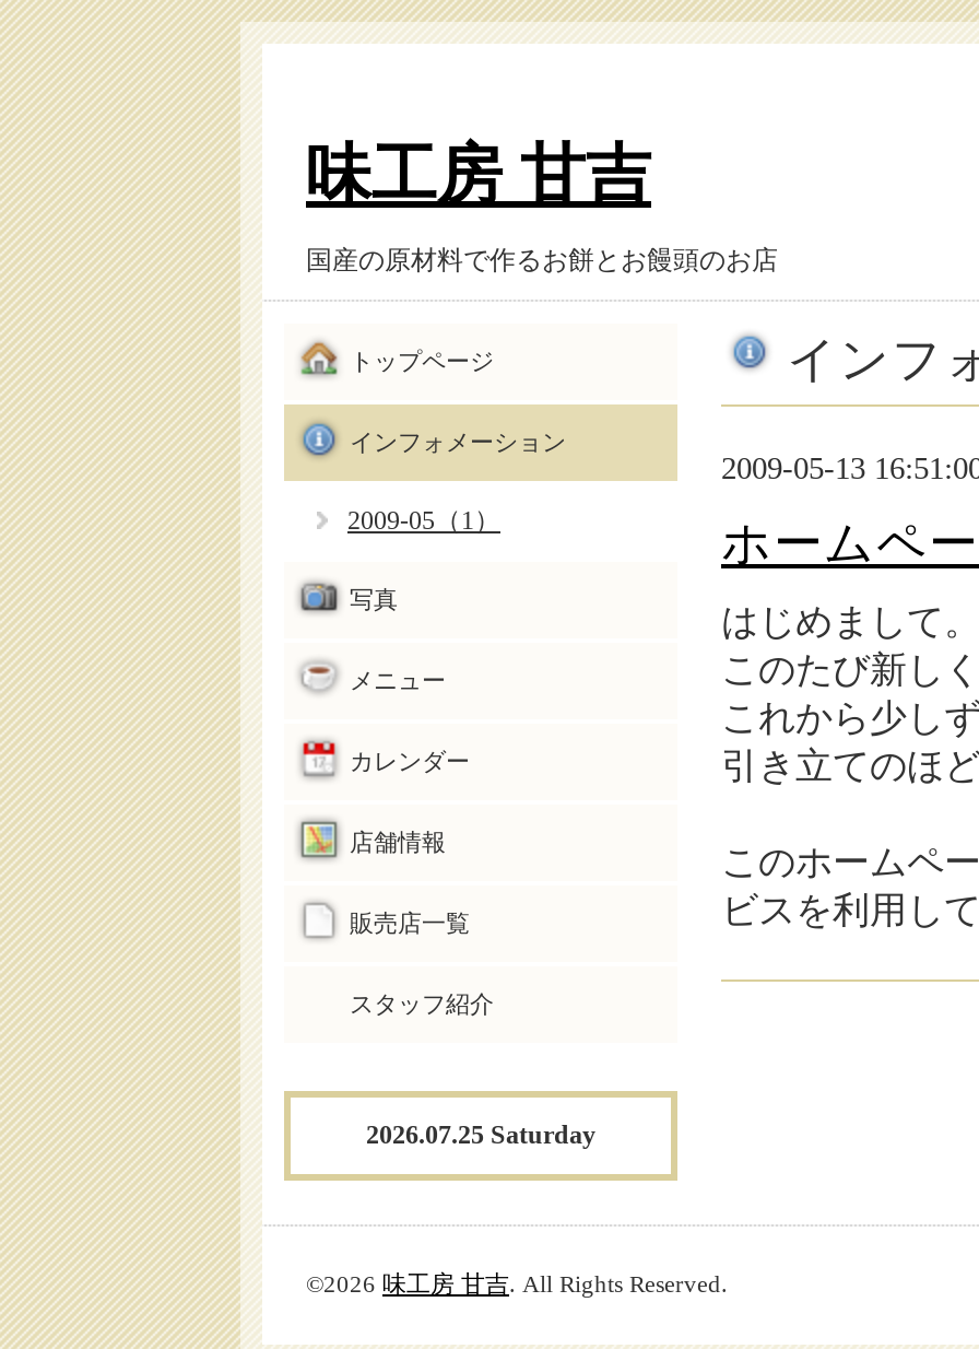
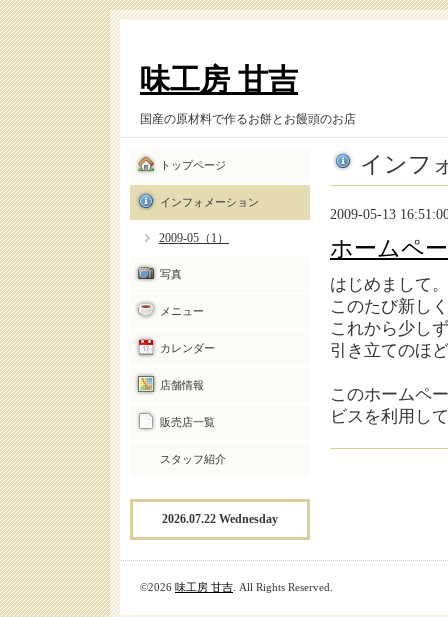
- 2026.07.25 Saturday
+ 2026.07.22 Wednesday
